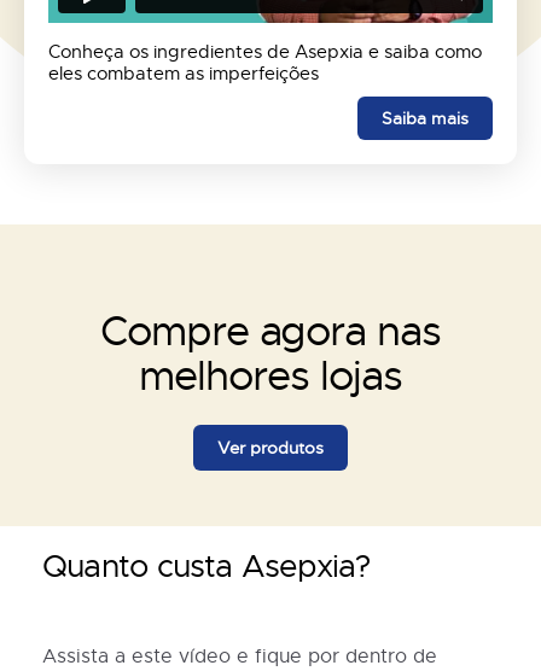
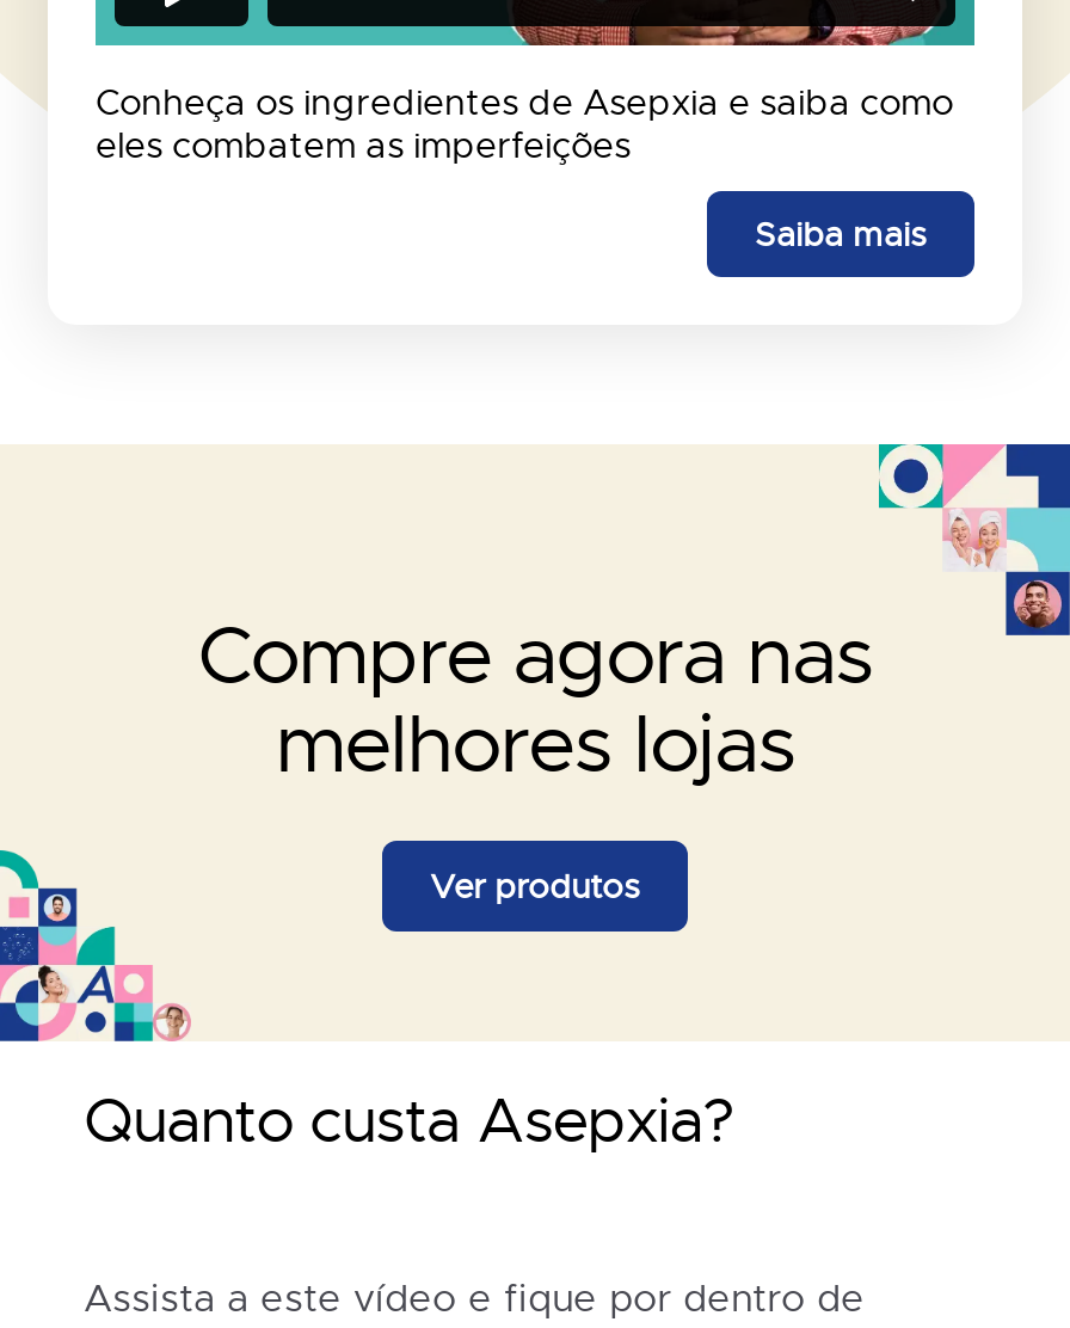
+ [image]

+ [image]
